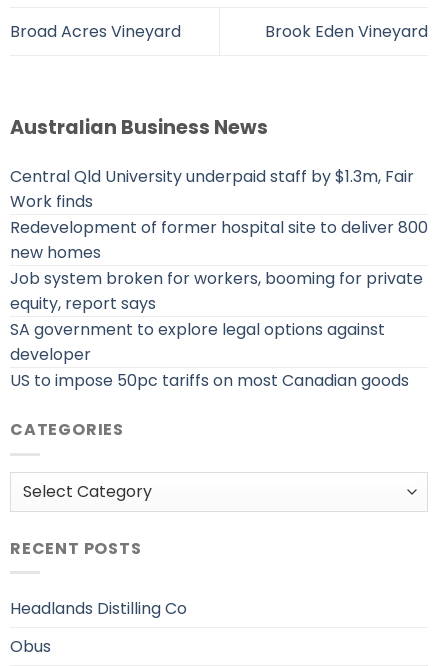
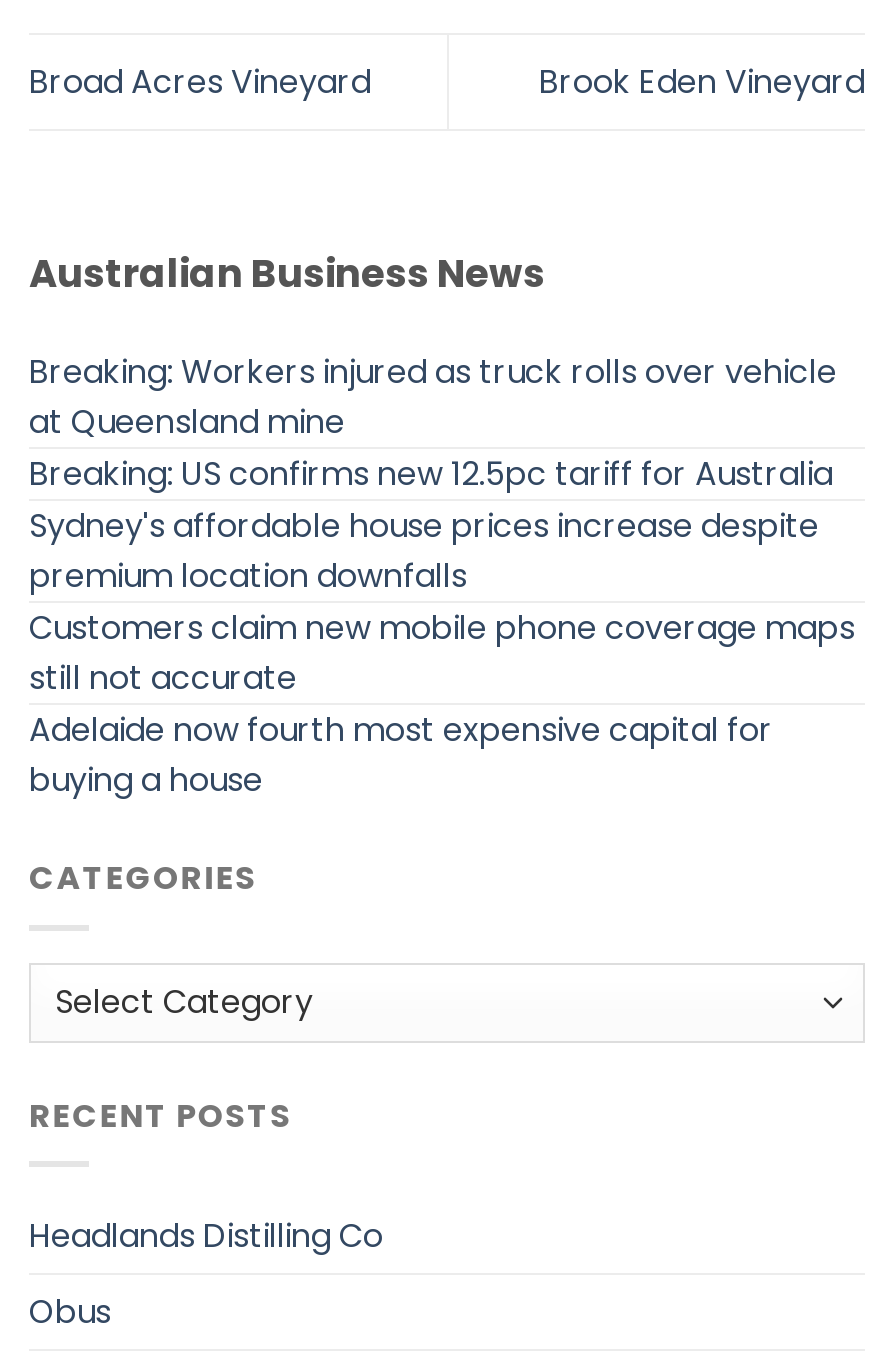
- Central Qld University underpaid staff by $1.3m, Fair
- Work finds
- Redevelopment of former hospital site to deliver 800
- new homes
- Job system broken for workers, booming for private
- equity, report says
- SA government to explore legal options against
- developer
- US to impose 50pc tariffs on most Canadian goods
+ Breaking: Workers injured as truck rolls over vehicle
+ at Queensland mine
+ Breaking: US confirms new 12.5pc tariff for Australia
+ Sydney's affordable house prices increase despite
+ premium location downfalls
+ Customers claim new mobile phone coverage maps
+ still not accurate
+ Adelaide now fourth most expensive capital for
+ buying a house
